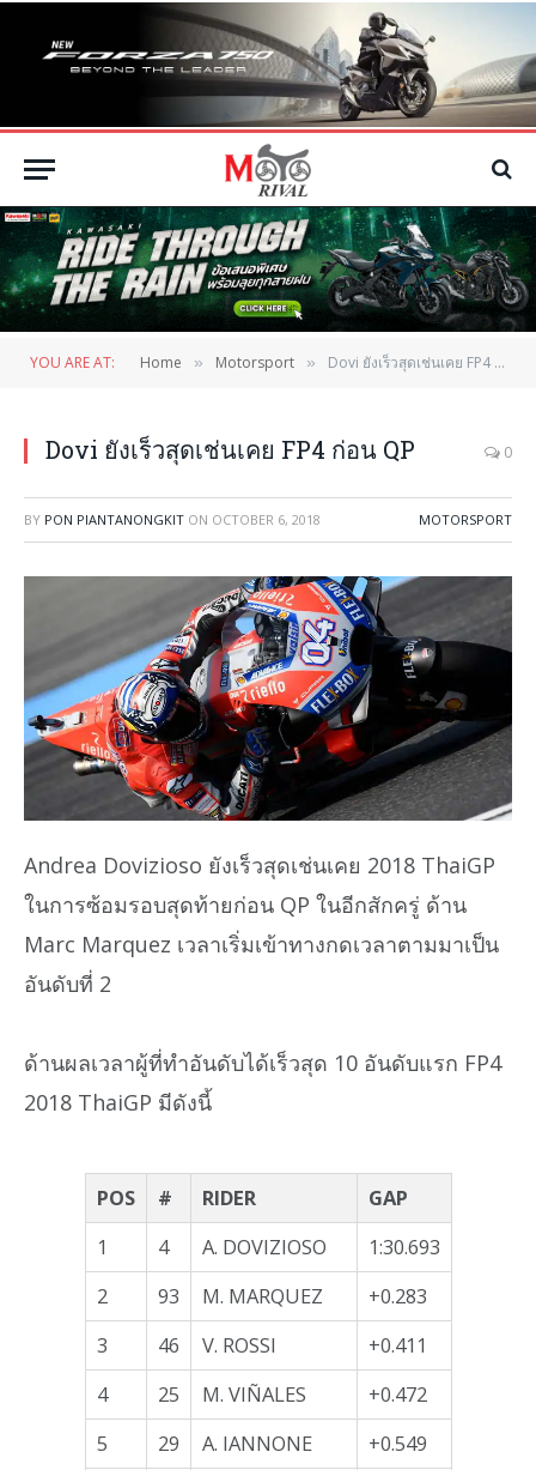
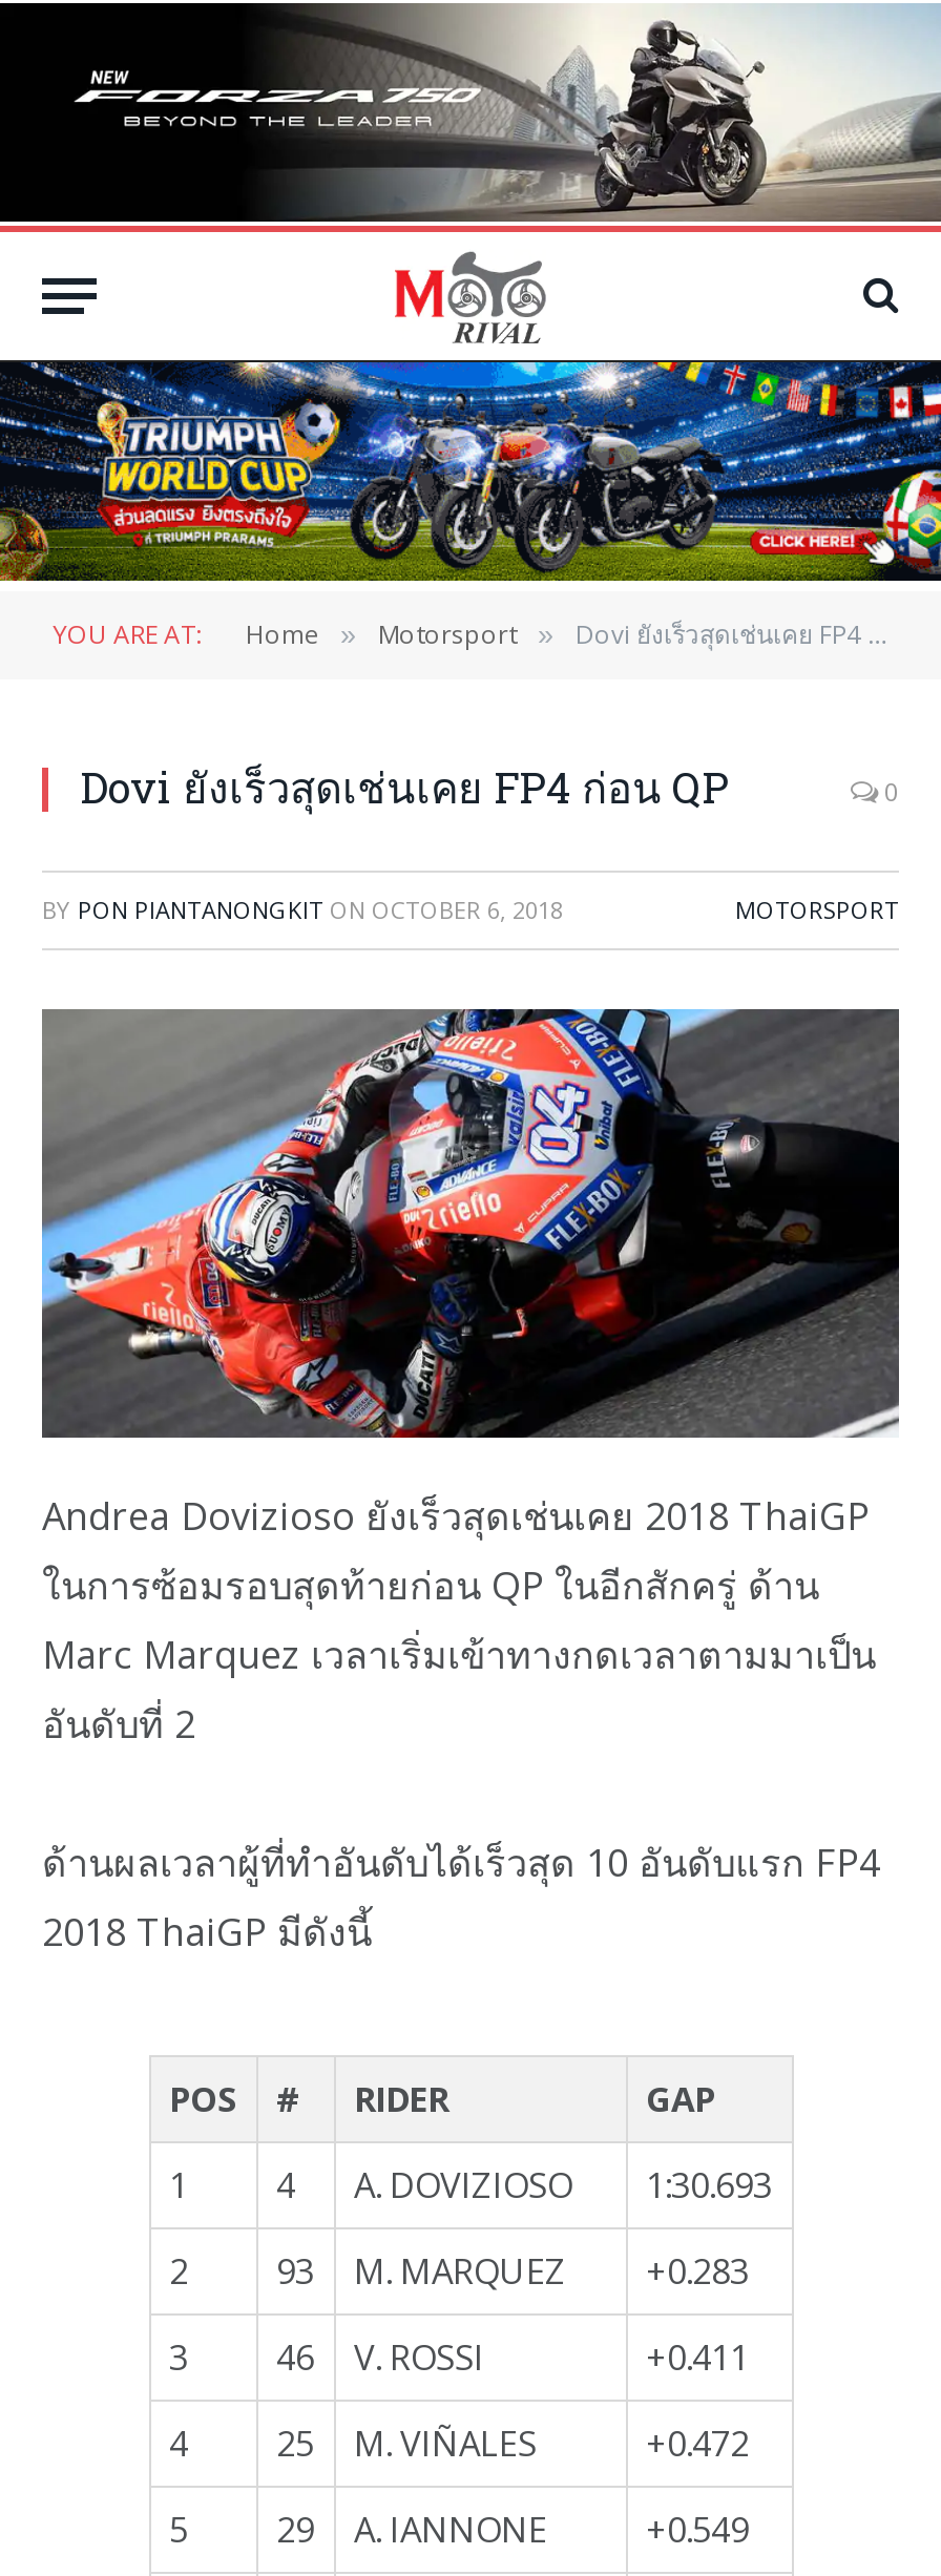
- [image]
+ [image]
